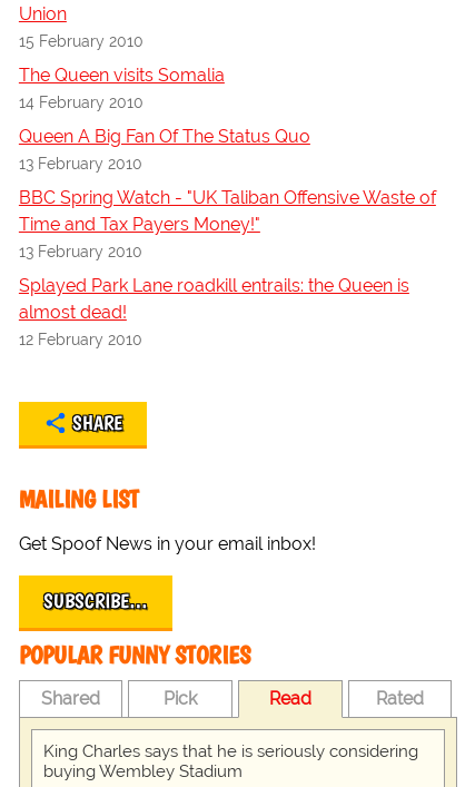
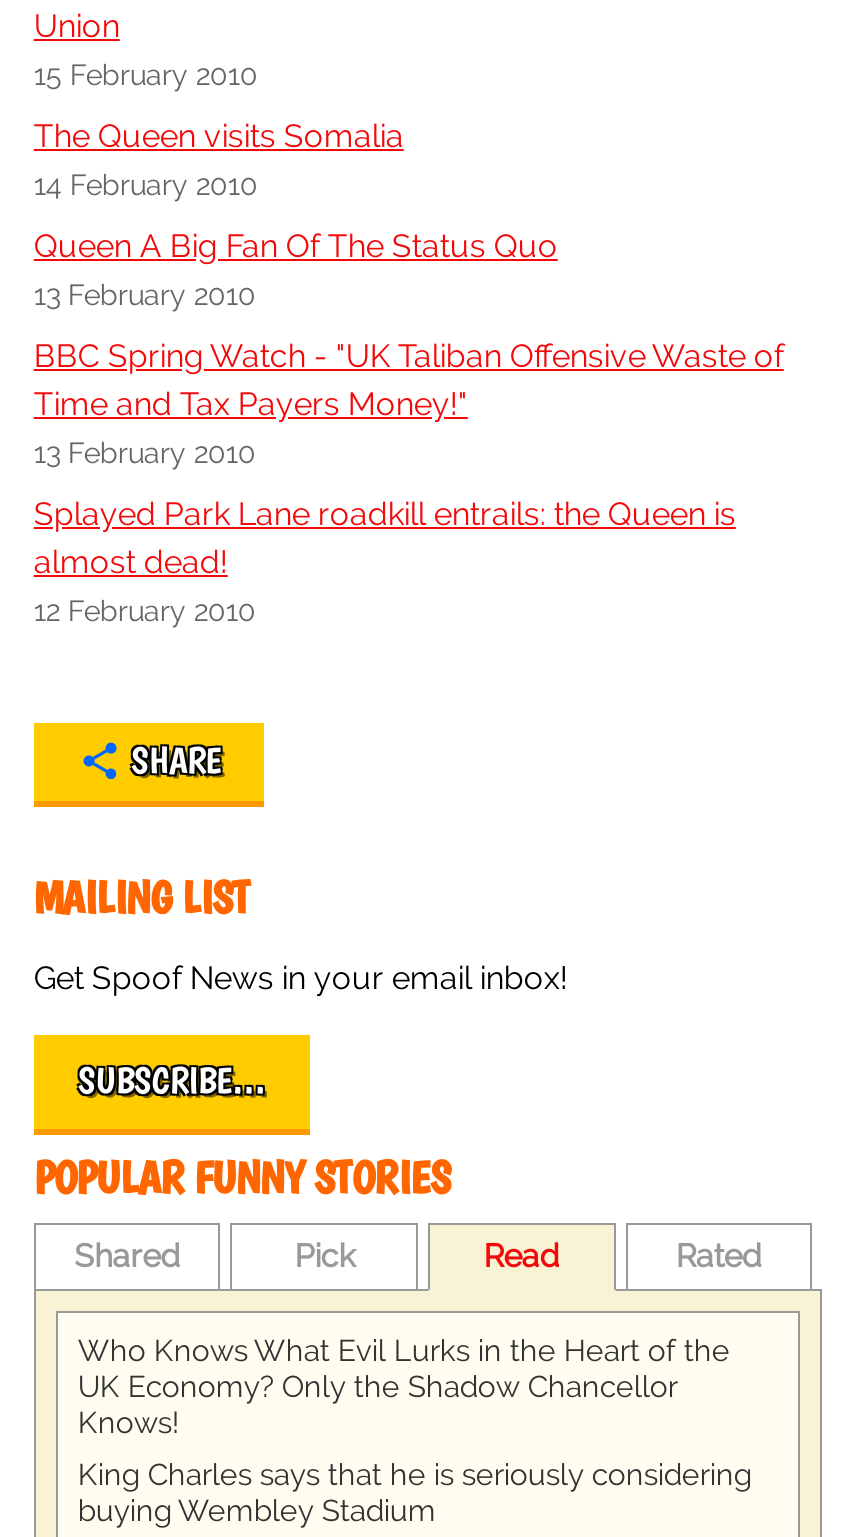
+ Who Knows What Evil Lurks in the Heart of the
+ UK Economy? Only the Shadow Chancellor
+ Knows!
